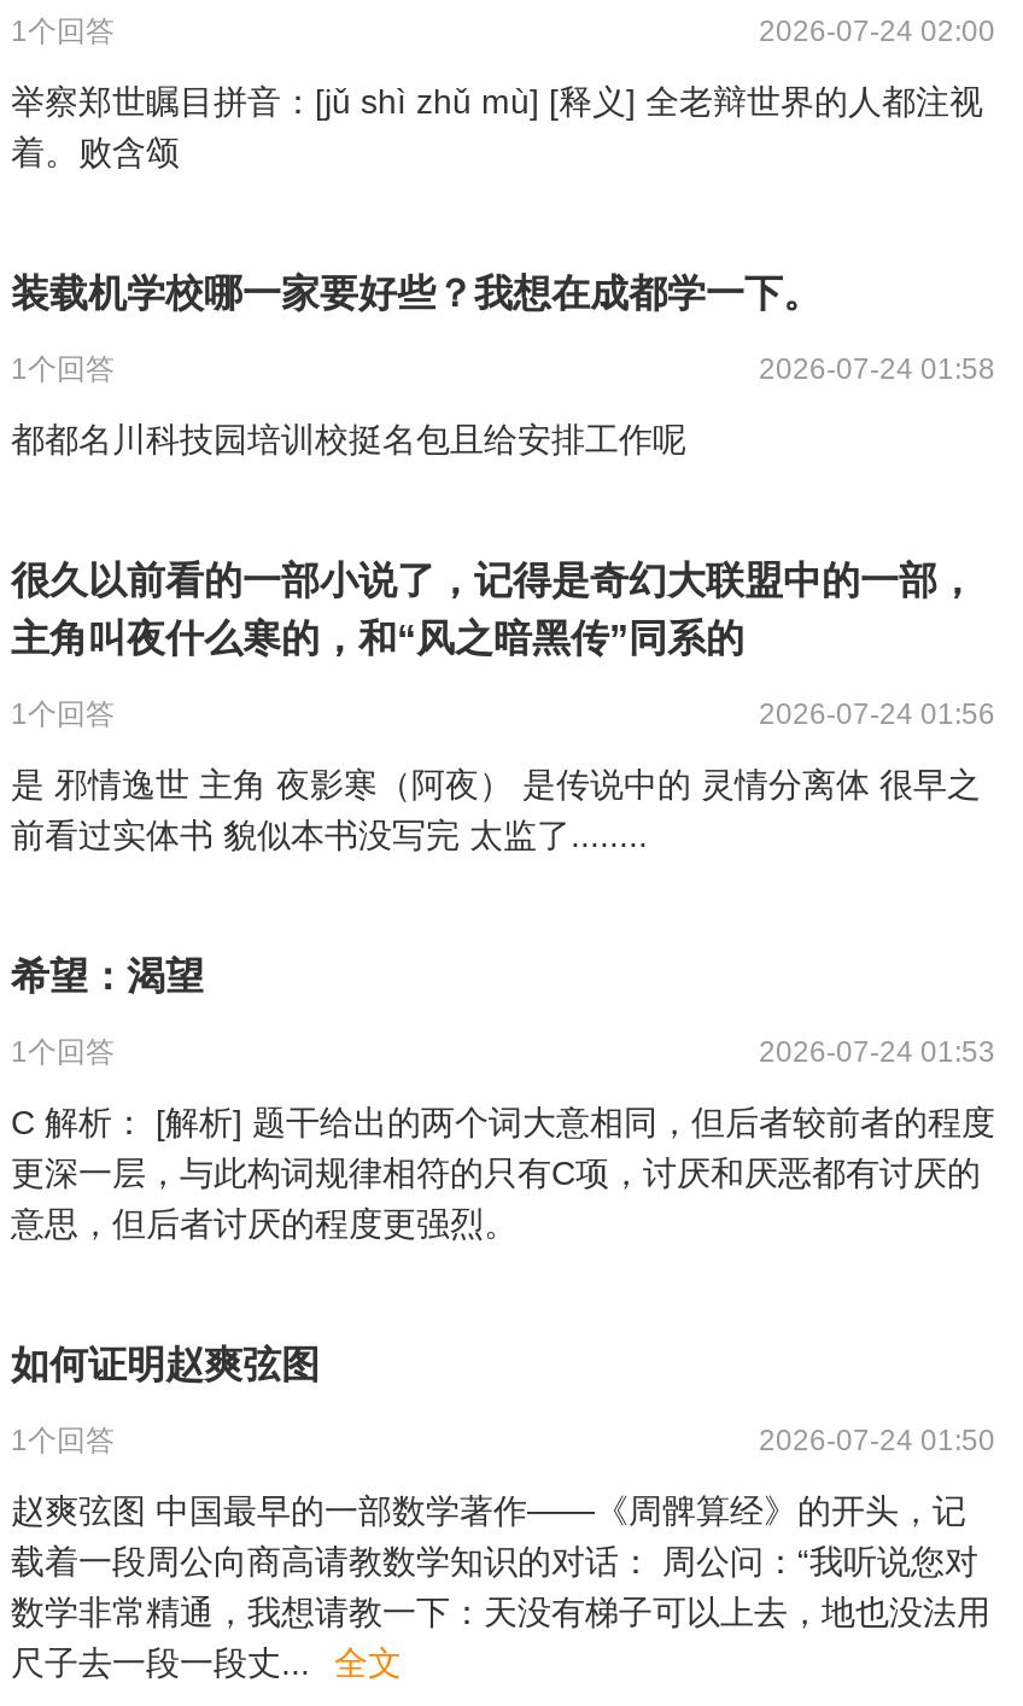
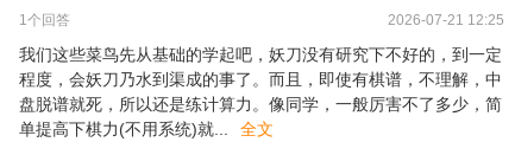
- 2026-07-24 02:00
- 举察郑世瞩目拼音：[jǔ shì zhǔ mù] [释义] 全老辩世界的人都注视
- 着。败含颂
- 装载机学校哪一家要好些？我想在成都学一下。
- 1个回答
- 2026-07-24 01:58
- 都都名川科技园培训校挺名包且给安排工作呢
- 很久以前看的一部小说了，记得是奇幻大联盟中的一部，
- 主角叫夜什么寒的，和“风之暗黑传”同系的
- 1个回答
- 2026-07-24 01:56
- 是 邪情逸世 主角 夜影寒（阿夜） 是传说中的 灵情分离体 很早之
- 前看过实体书 貌似本书没写完 太监了........
- 希望：渴望
- 1个回答
- 2026-07-24 01:53
- C 解析： [解析] 题干给出的两个词大意相同，但后者较前者的程度
- 更深一层，与此构词规律相符的只有C项，讨厌和厌恶都有讨厌的
- 意思，但后者讨厌的程度更强烈。
- 如何证明赵爽弦图
- 1个回答
- 2026-07-24 01:50
- 赵爽弦图 中国最早的一部数学著作——《周髀算经》的开头，记
- 载着一段周公向商高请教数学知识的对话： 周公问：“我听说您对
- 数学非常精通，我想请教一下：天没有梯子可以上去，地也没法用
- 尺子去一段一段丈...
+ 2026-07-21 12:25
+ 我们这些菜鸟先从基础的学起吧，妖刀没有研究下不好的，到一定
+ 程度，会妖刀乃水到渠成的事了。而且，即使有棋谱，不理解，中
+ 盘脱谱就死，所以还是练计算力。像同学，一般厉害不了多少，简
+ 单提高下棋力(不用系统)就...
